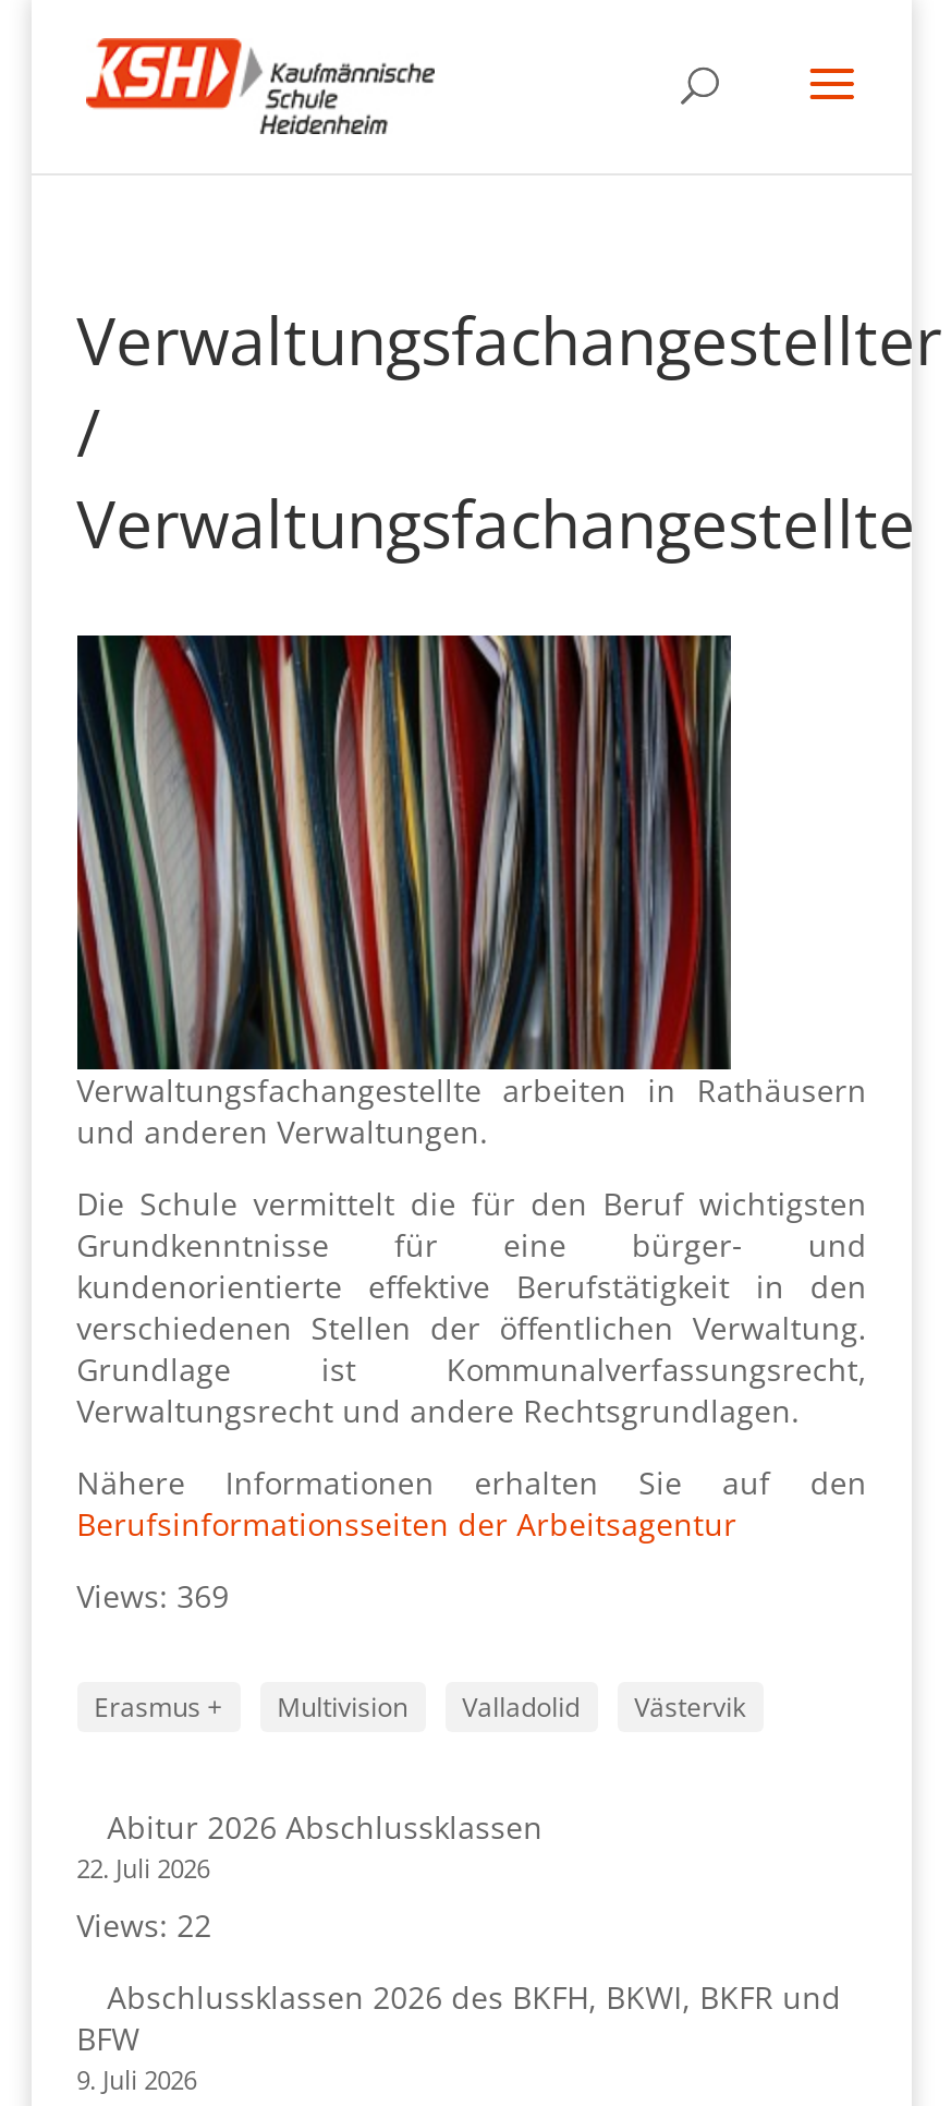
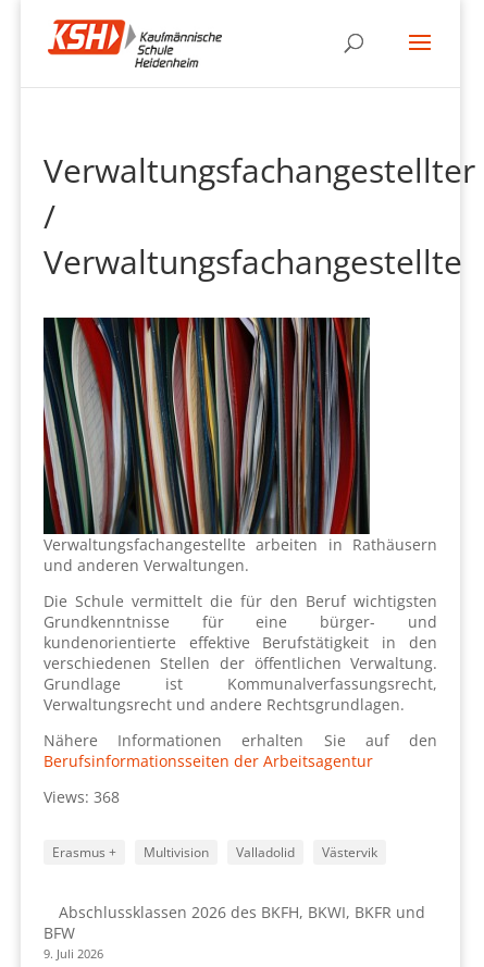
- Views: 369
+ Views: 368

- Abitur 2026 Abschlussklassen
- 22. Juli 2026
- Views: 22
